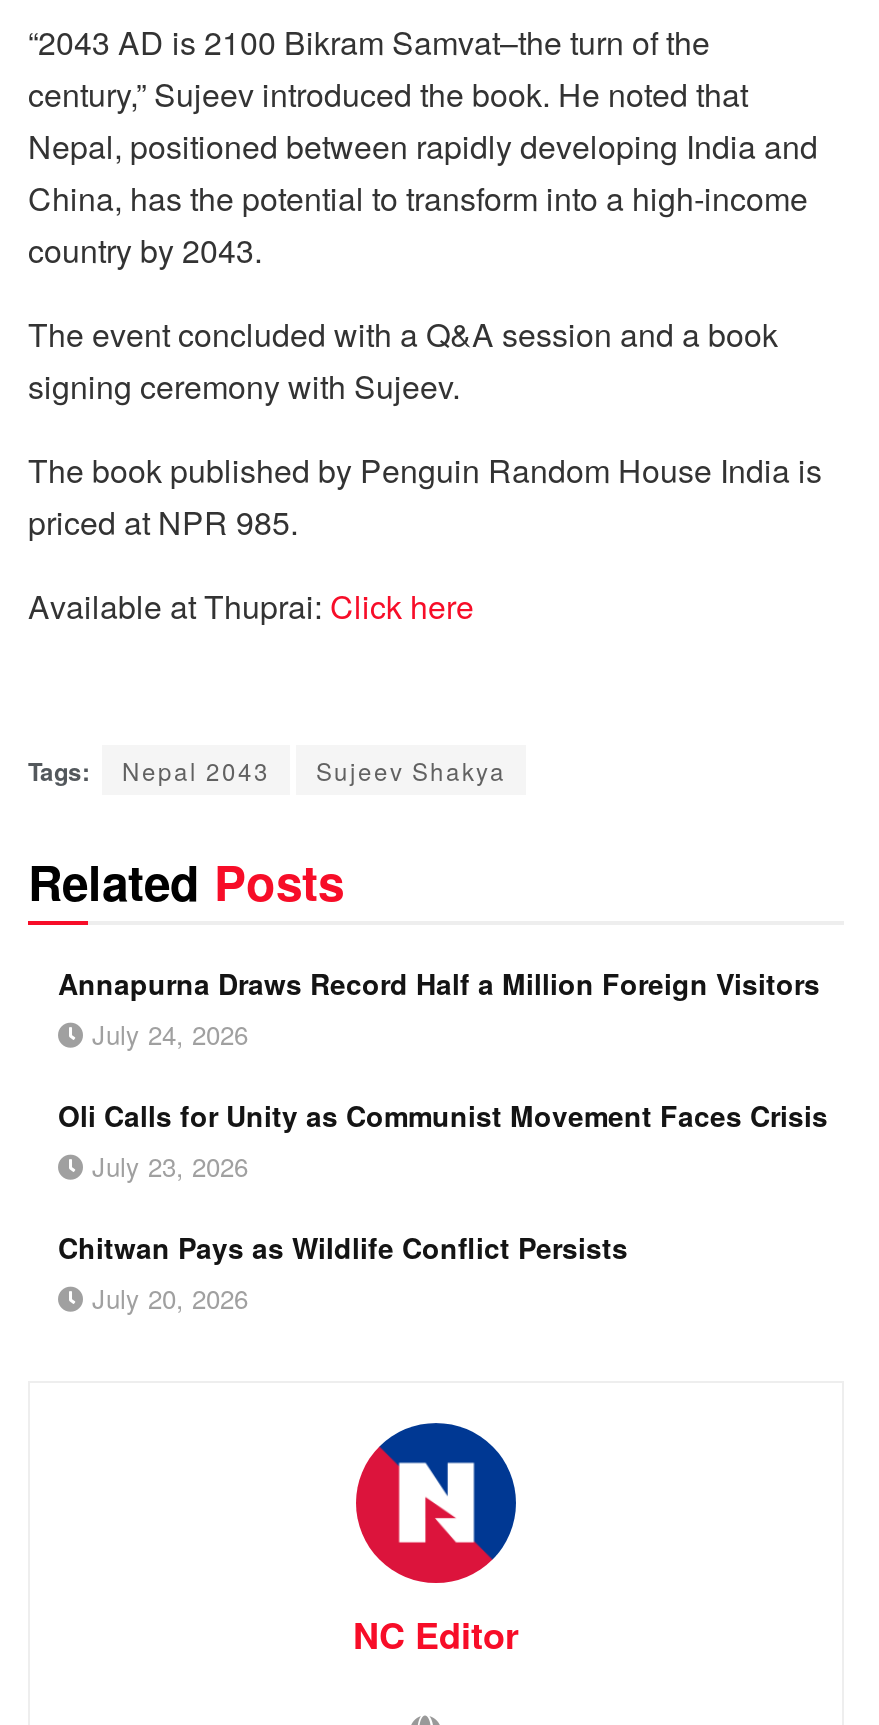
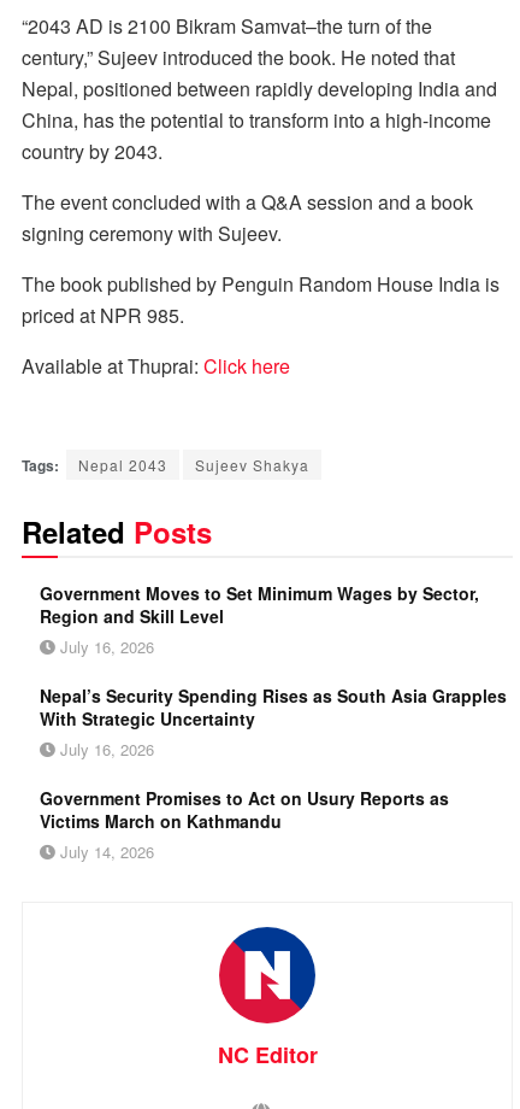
- Annapurna Draws Record Half a Million Foreign Visitors
- July 24, 2026
+ Government Moves to Set Minimum Wages by Sector,
+ Region and Skill Level
+ July 16, 2026

- Oli Calls for Unity as Communist Movement Faces Crisis
- July 23, 2026
+ Nepal’s Security Spending Rises as South Asia Grapples
+ With Strategic Uncertainty
+ July 16, 2026

- Chitwan Pays as Wildlife Conflict Persists
- July 20, 2026
+ Government Promises to Act on Usury Reports as
+ Victims March on Kathmandu
+ July 14, 2026
